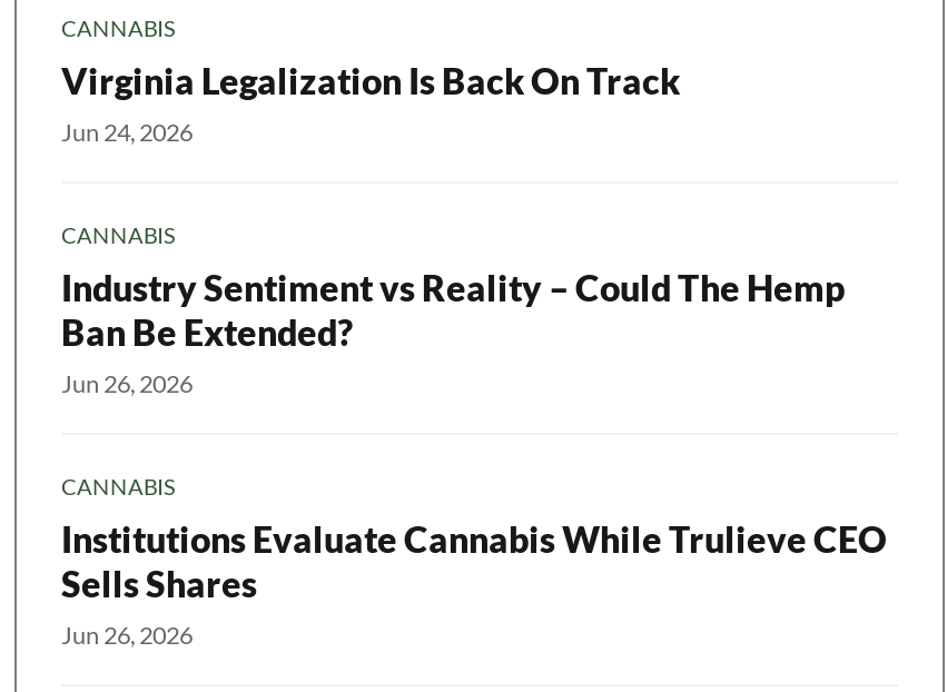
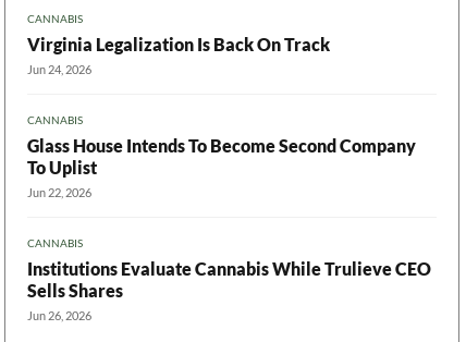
- Industry Sentiment vs Reality – Could The Hemp
- Ban Be Extended?
- Jun 26, 2026
+ Glass House Intends To Become Second Company
+ To Uplist
+ Jun 22, 2026
